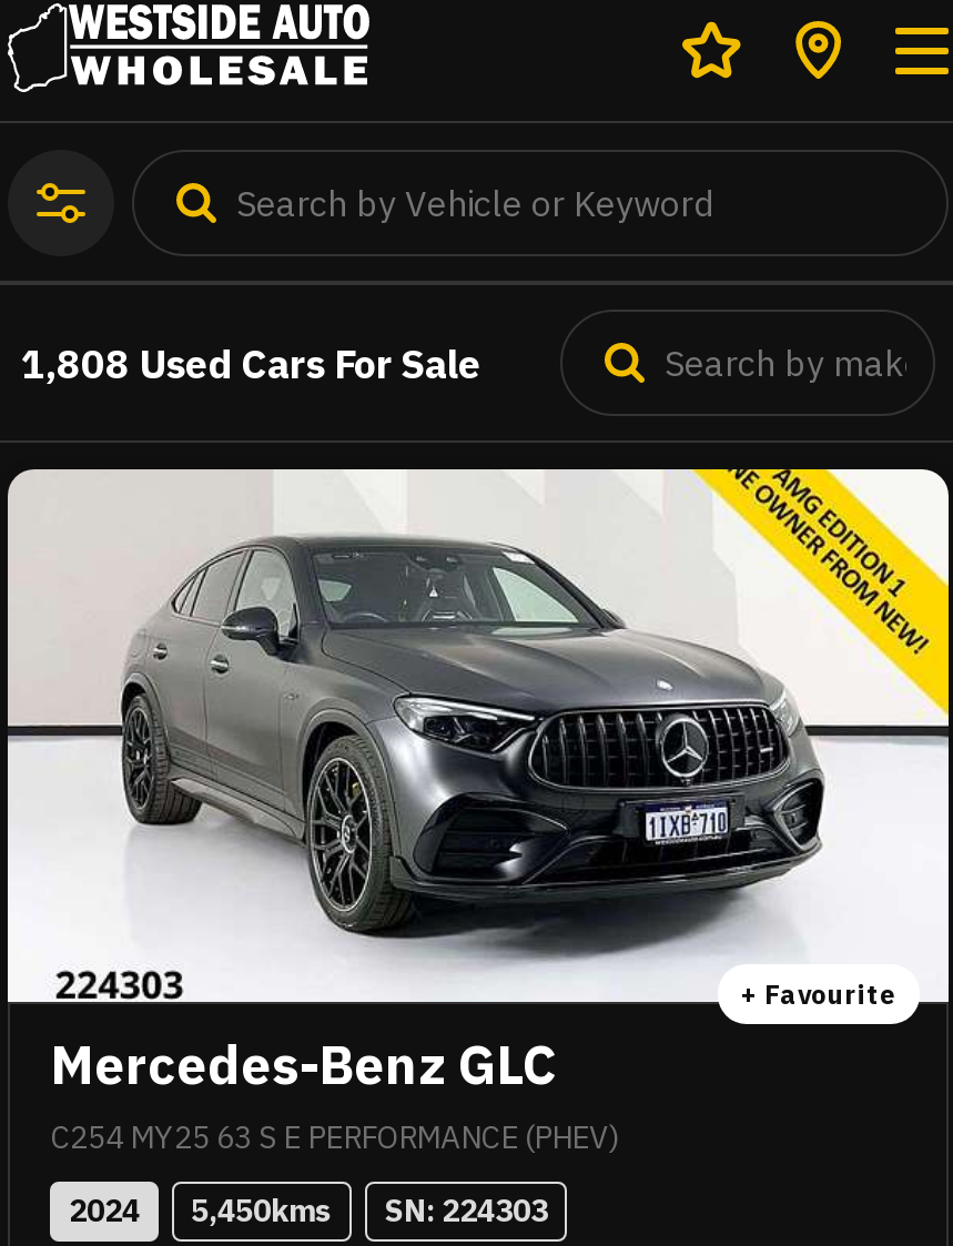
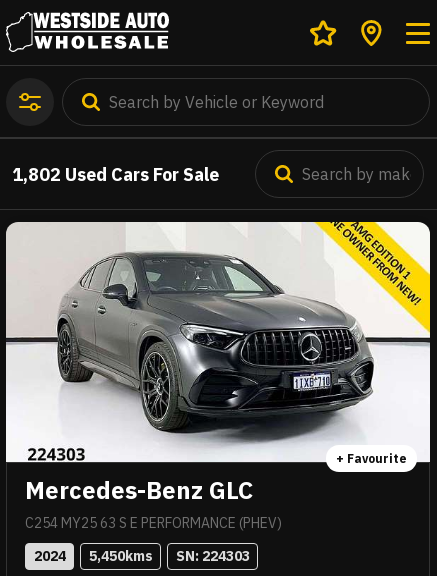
- 1,808 Used Cars For Sale
+ 1,802 Used Cars For Sale
